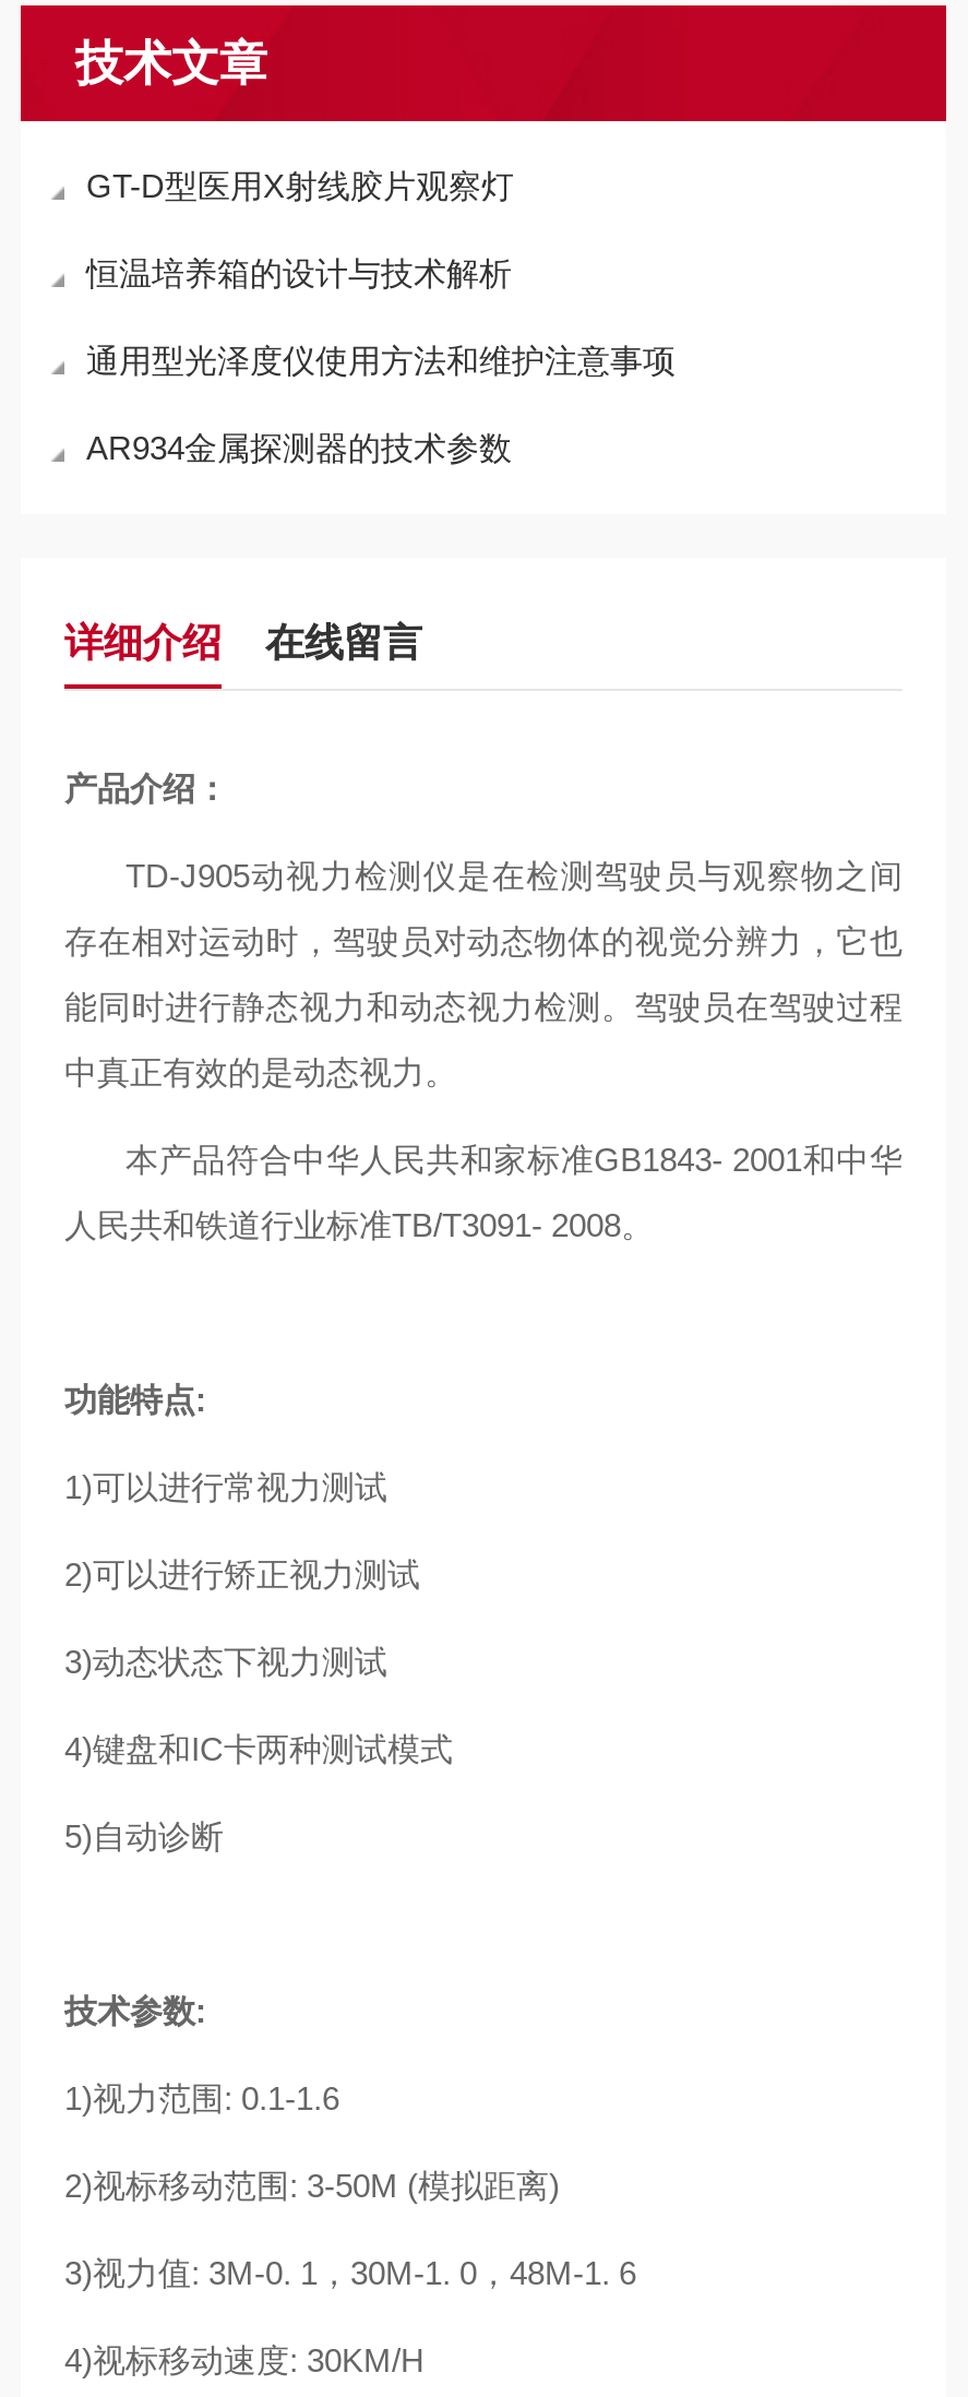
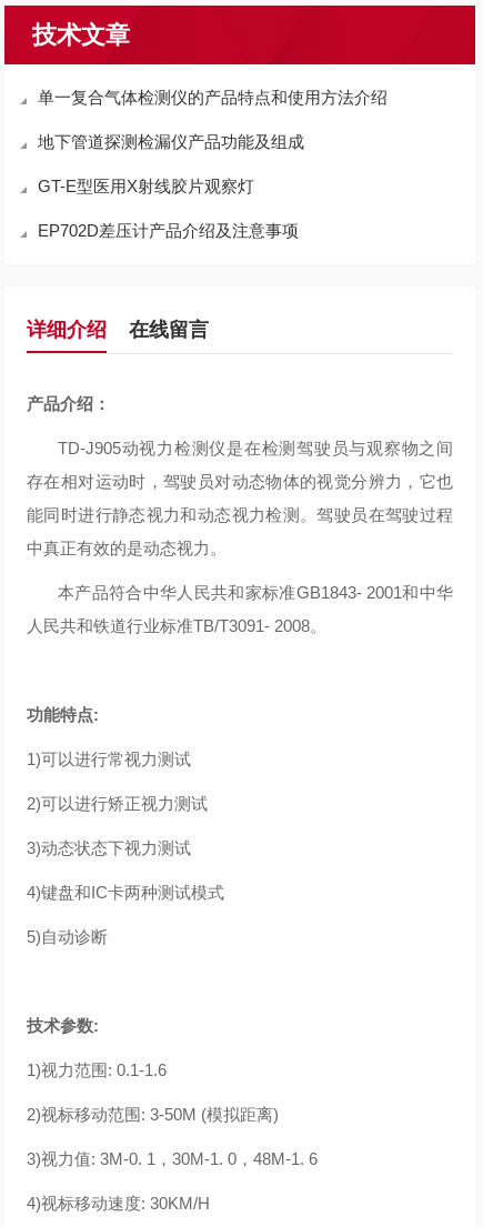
- GT-D型医用X射线胶片观察灯
+ 单一复合气体检测仪的产品特点和使用方法介绍

- 恒温培养箱的设计与技术解析
+ 地下管道探测检漏仪产品功能及组成

- 通用型光泽度仪使用方法和维护注意事项
+ GT-E型医用X射线胶片观察灯

- AR934金属探测器的技术参数
+ EP702D差压计产品介绍及注意事项
